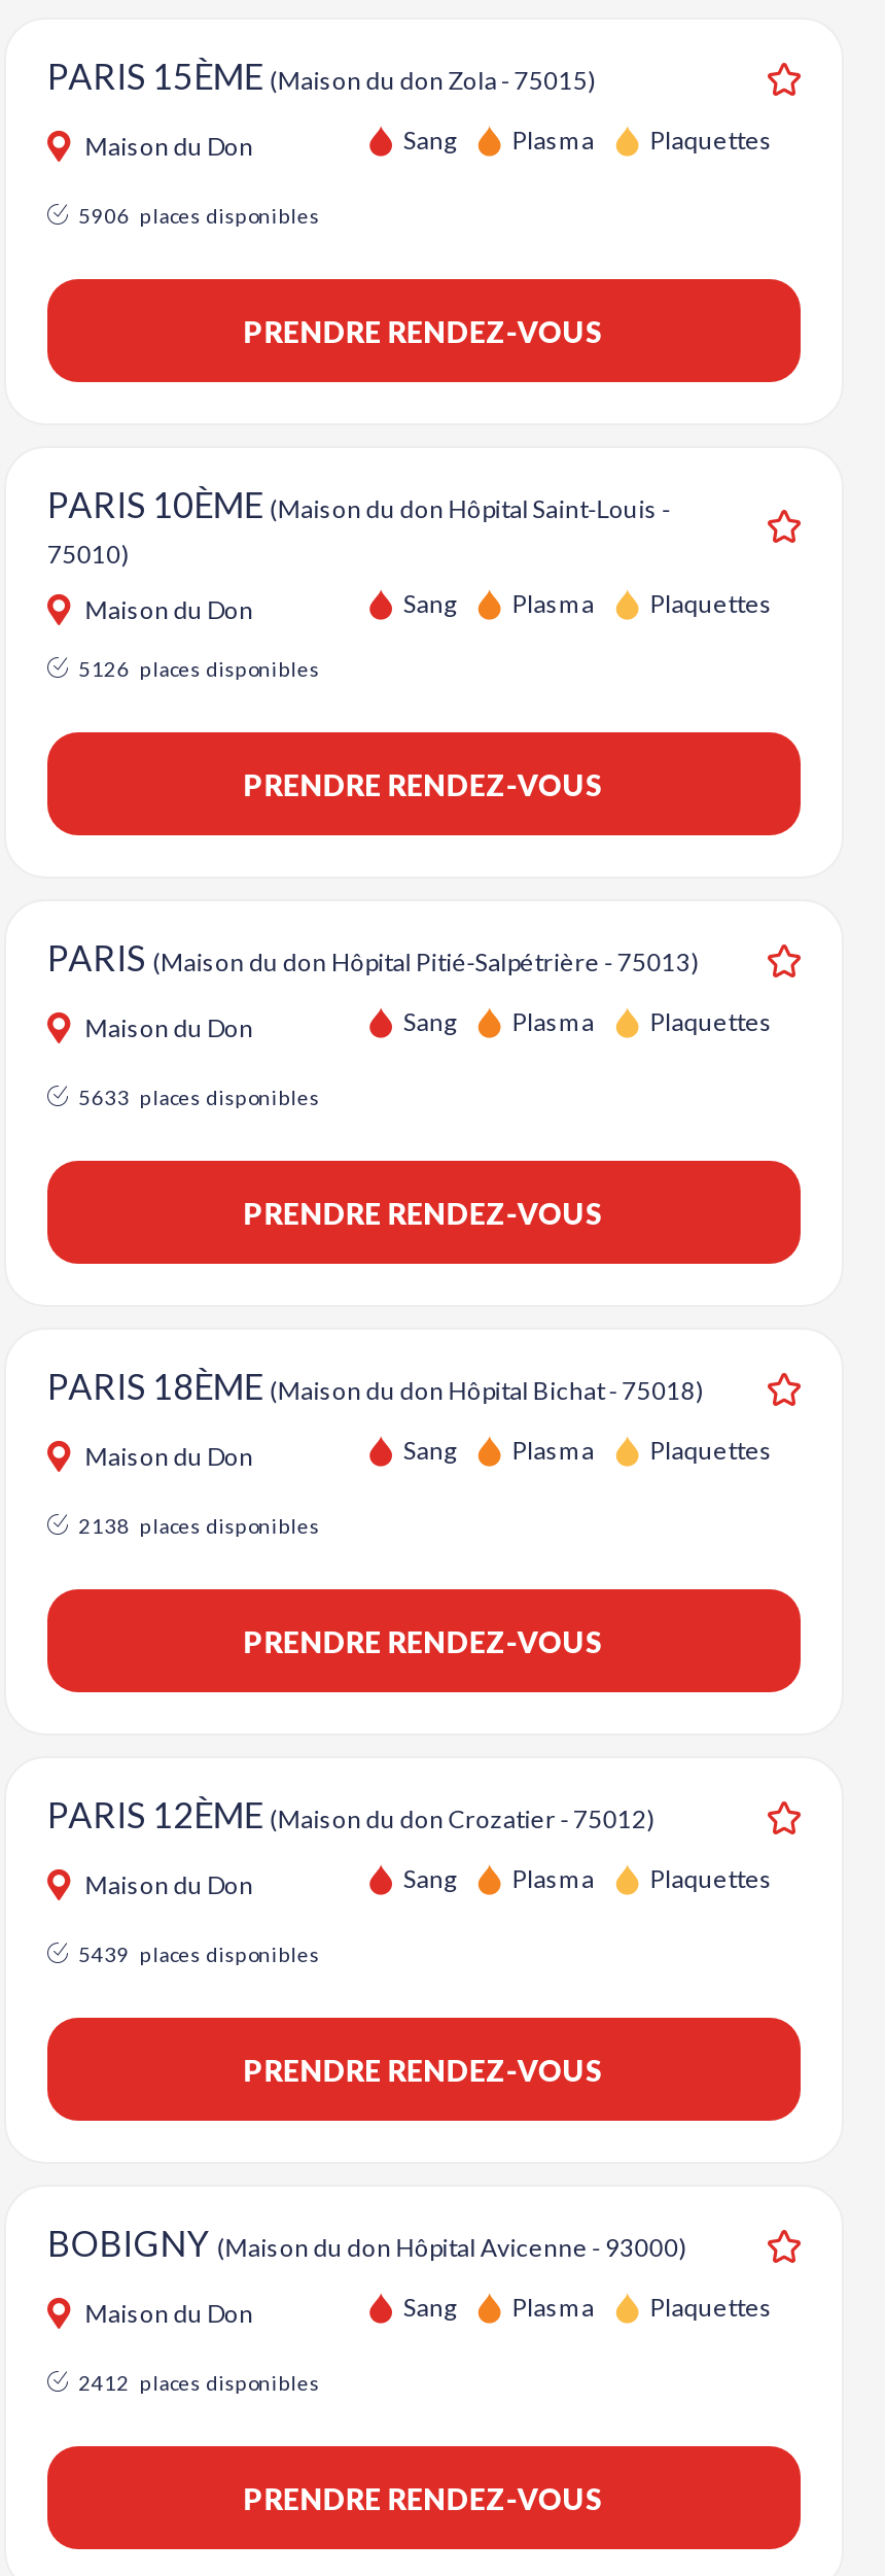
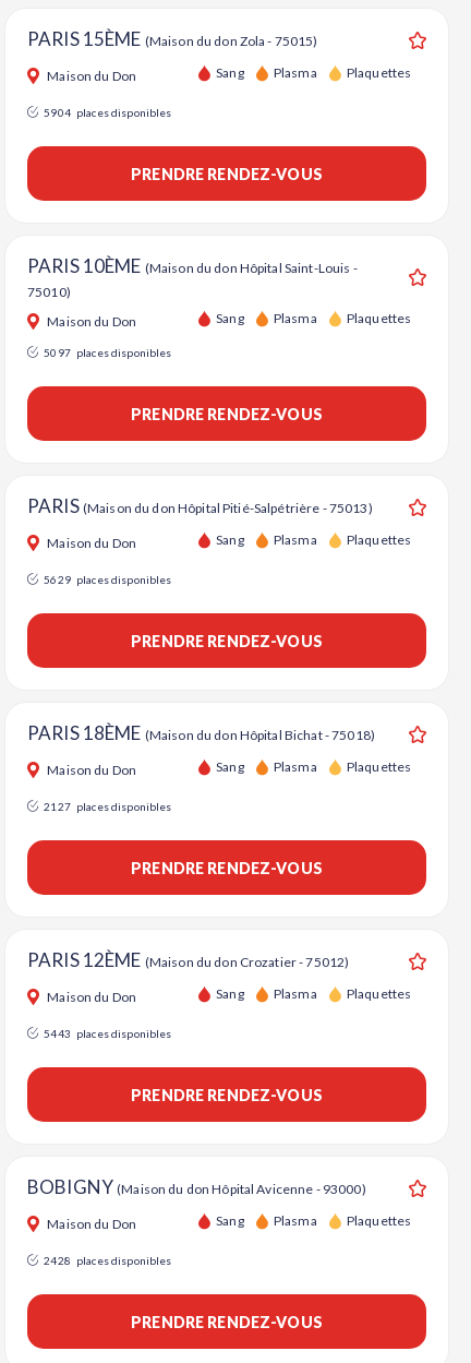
- 5906 places disponibles
+ 5904 places disponibles

- 5126 places disponibles
+ 5097 places disponibles

- 5633 places disponibles
+ 5629 places disponibles

- 2138 places disponibles
+ 2127 places disponibles

- 5439 places disponibles
+ 5443 places disponibles

- 2412 places disponibles
+ 2428 places disponibles
